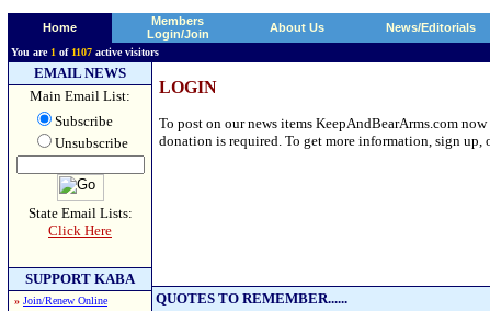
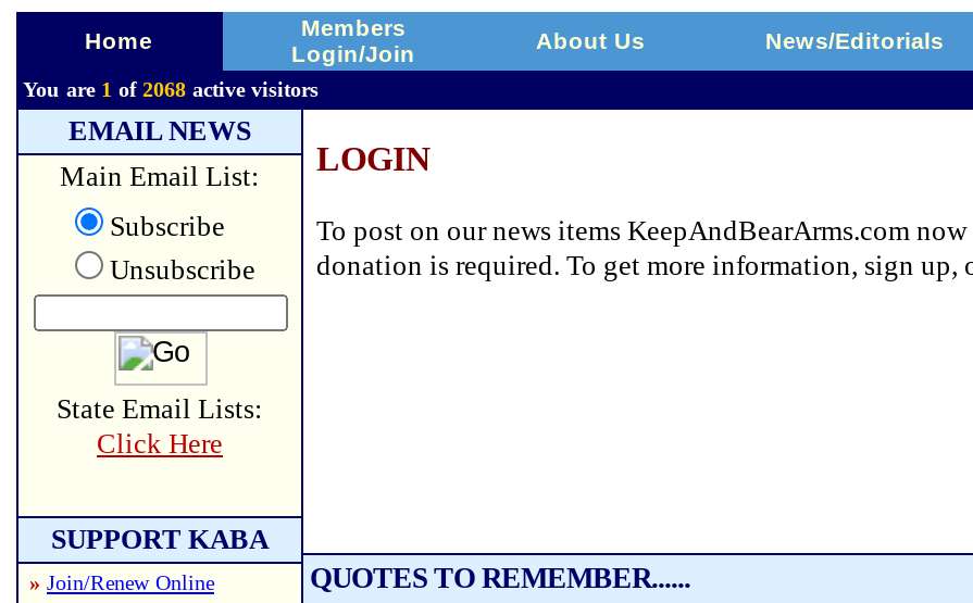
- You are 1 of 1107 active visitors
+ You are 1 of 2068 active visitors
